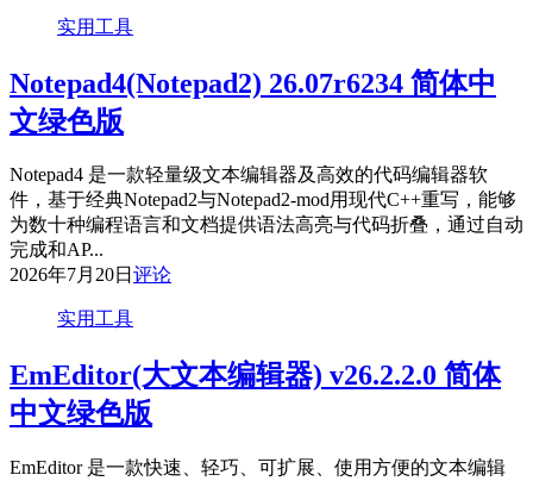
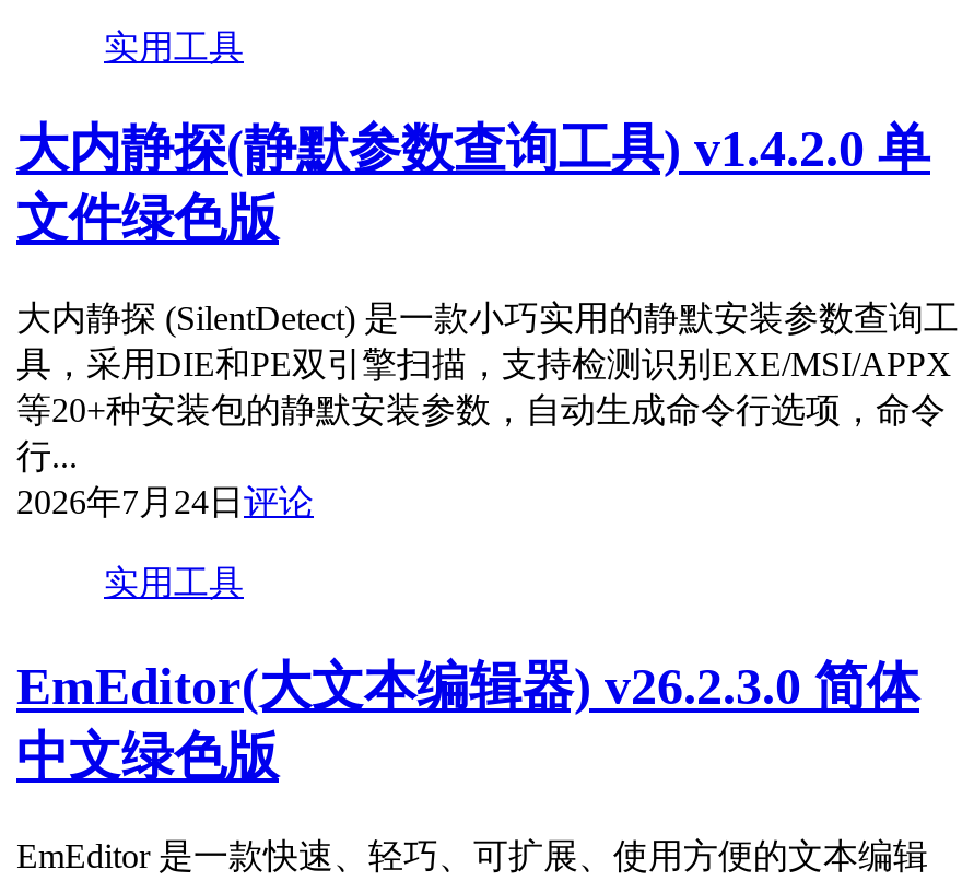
- Notepad4(Notepad2) 26.07r6234 简体中
- 文绿色版
+ 大内静探(静默参数查询工具) v1.4.2.0 单
+ 文件绿色版

- Notepad4 是一款轻量级文本编辑器及高效的代码编辑器软
- 件，基于经典Notepad2与Notepad2-mod用现代C++重写，能够
- 为数十种编程语言和文档提供语法高亮与代码折叠，通过自动
- 完成和AP...
- 2026年7月20日评论
+ 大内静探 (SilentDetect) 是一款小巧实用的静默安装参数查询工
+ 具，采用DIE和PE双引擎扫描，支持检测识别EXE/MSI/APPX
+ 等20+种安装包的静默安装参数，自动生成命令行选项，命令
+ 行...
+ 2026年7月24日评论

- EmEditor(大文本编辑器) v26.2.2.0 简体
+ EmEditor(大文本编辑器) v26.2.3.0 简体
